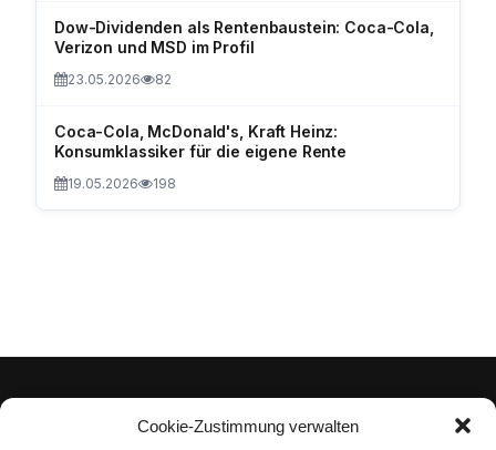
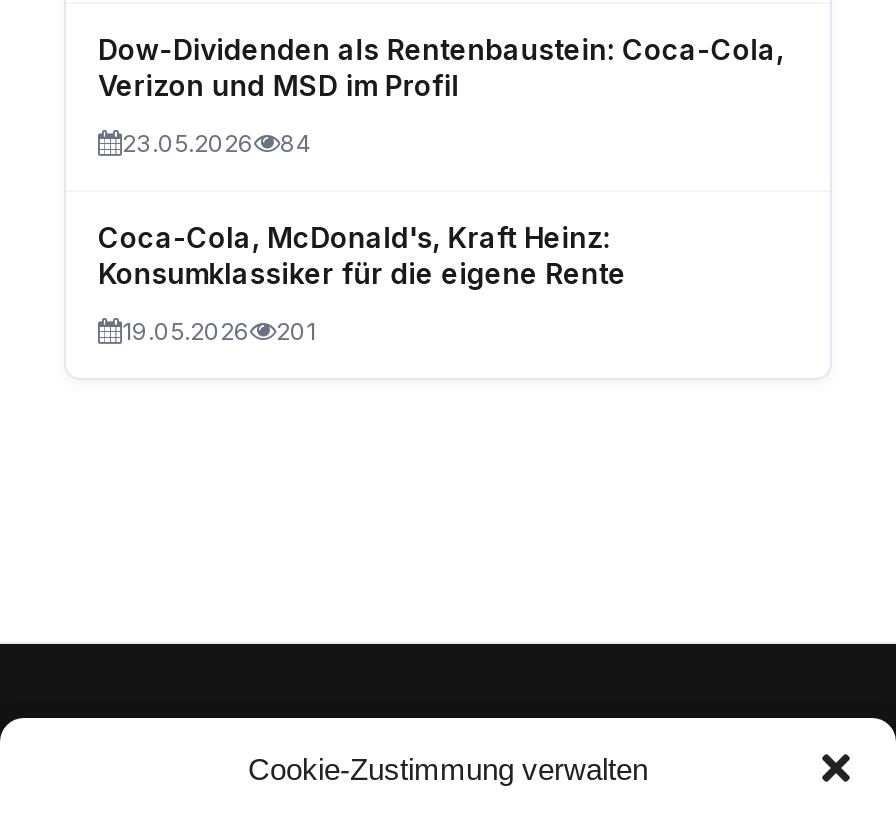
- 23.05.2026 82
+ 23.05.2026 84

- 19.05.2026 198
+ 19.05.2026 201
